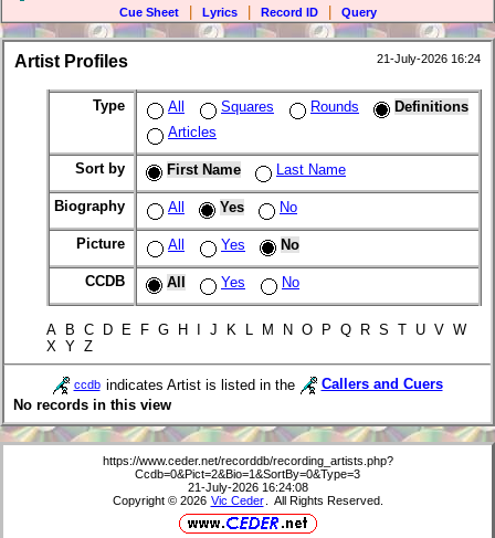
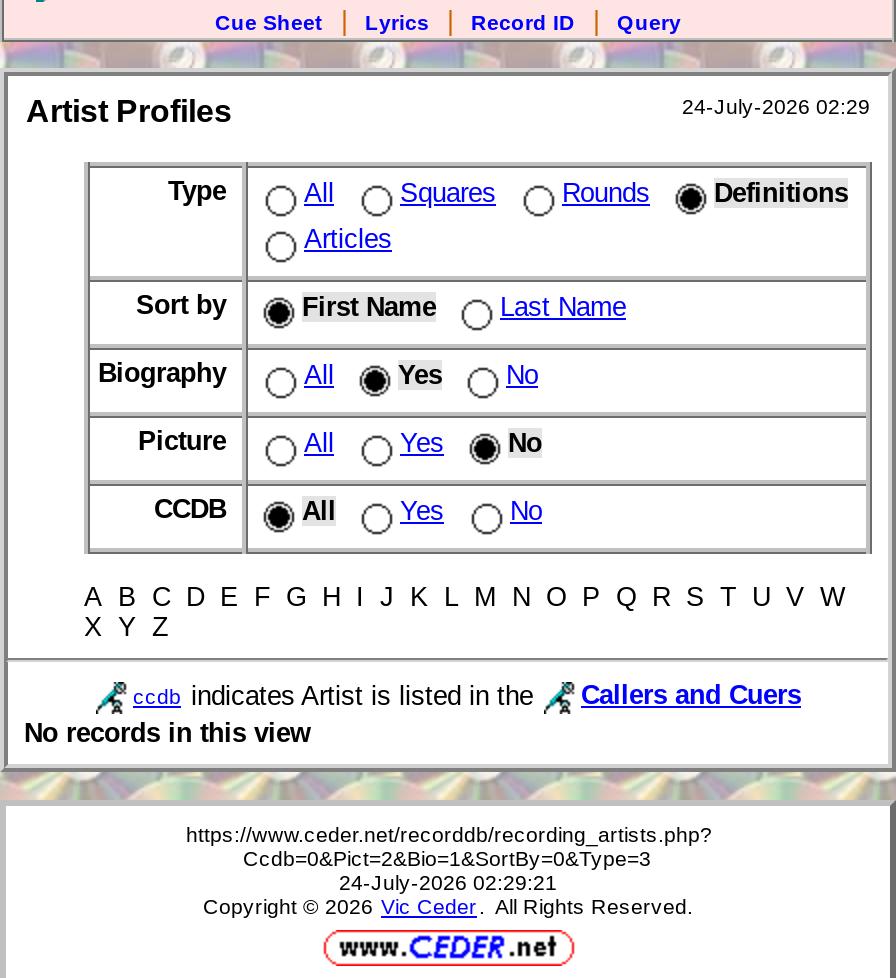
- 21-July-2026 16:24
+ 24-July-2026 02:29

- 21-July-2026 16:24:08
+ 24-July-2026 02:29:21
